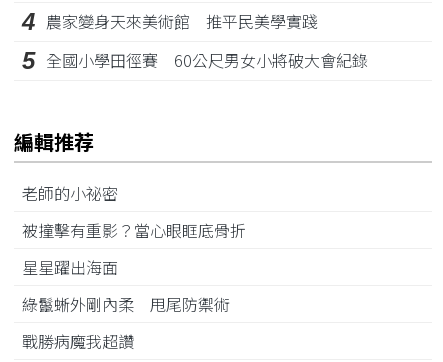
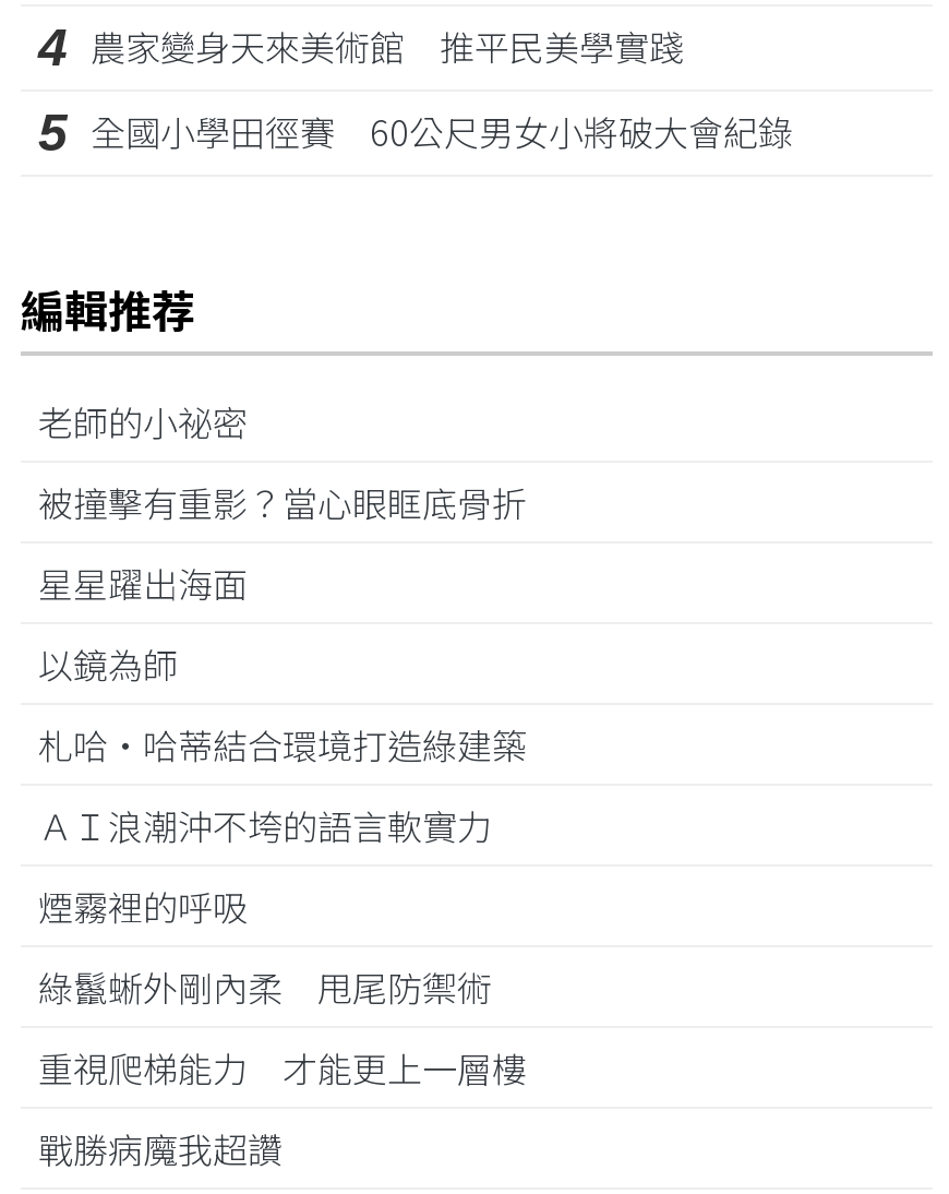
+ 以鏡為師
+ 札哈‧哈蒂結合環境打造綠建築
+ ＡＩ浪潮沖不垮的語言軟實力
+ 煙霧裡的呼吸

+ 重視爬梯能力 才能更上一層樓
